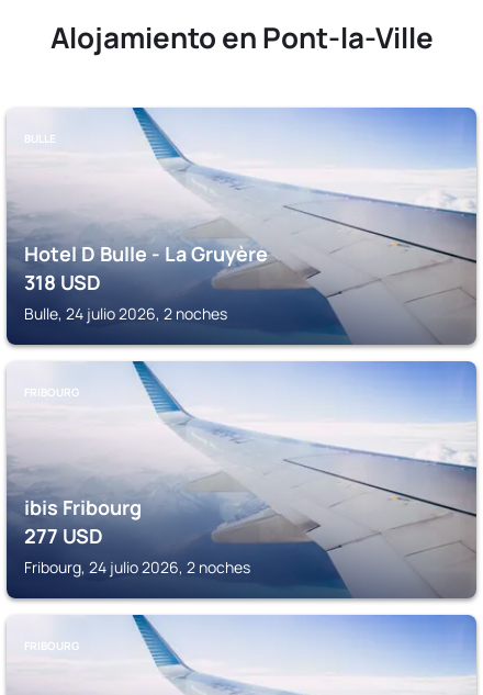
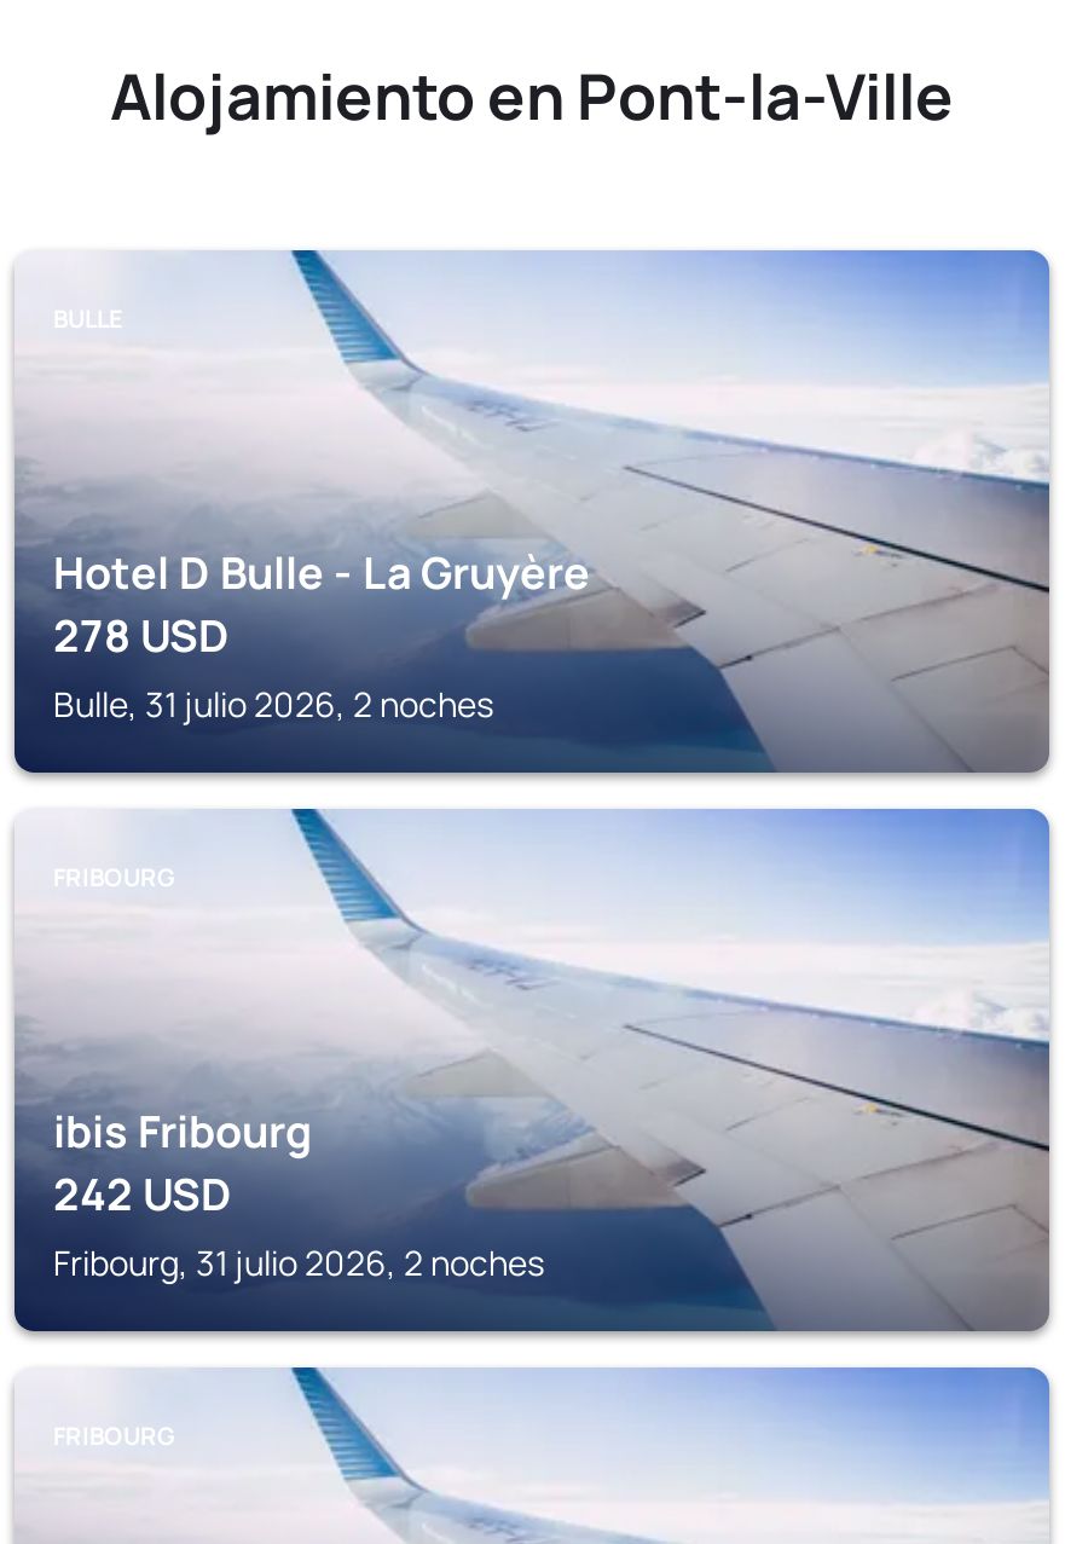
- 318 USD
+ 278 USD

- Bulle, 24 julio 2026, 2 noches
+ Bulle, 31 julio 2026, 2 noches

- 277 USD
+ 242 USD

- Fribourg, 24 julio 2026, 2 noches
+ Fribourg, 31 julio 2026, 2 noches
